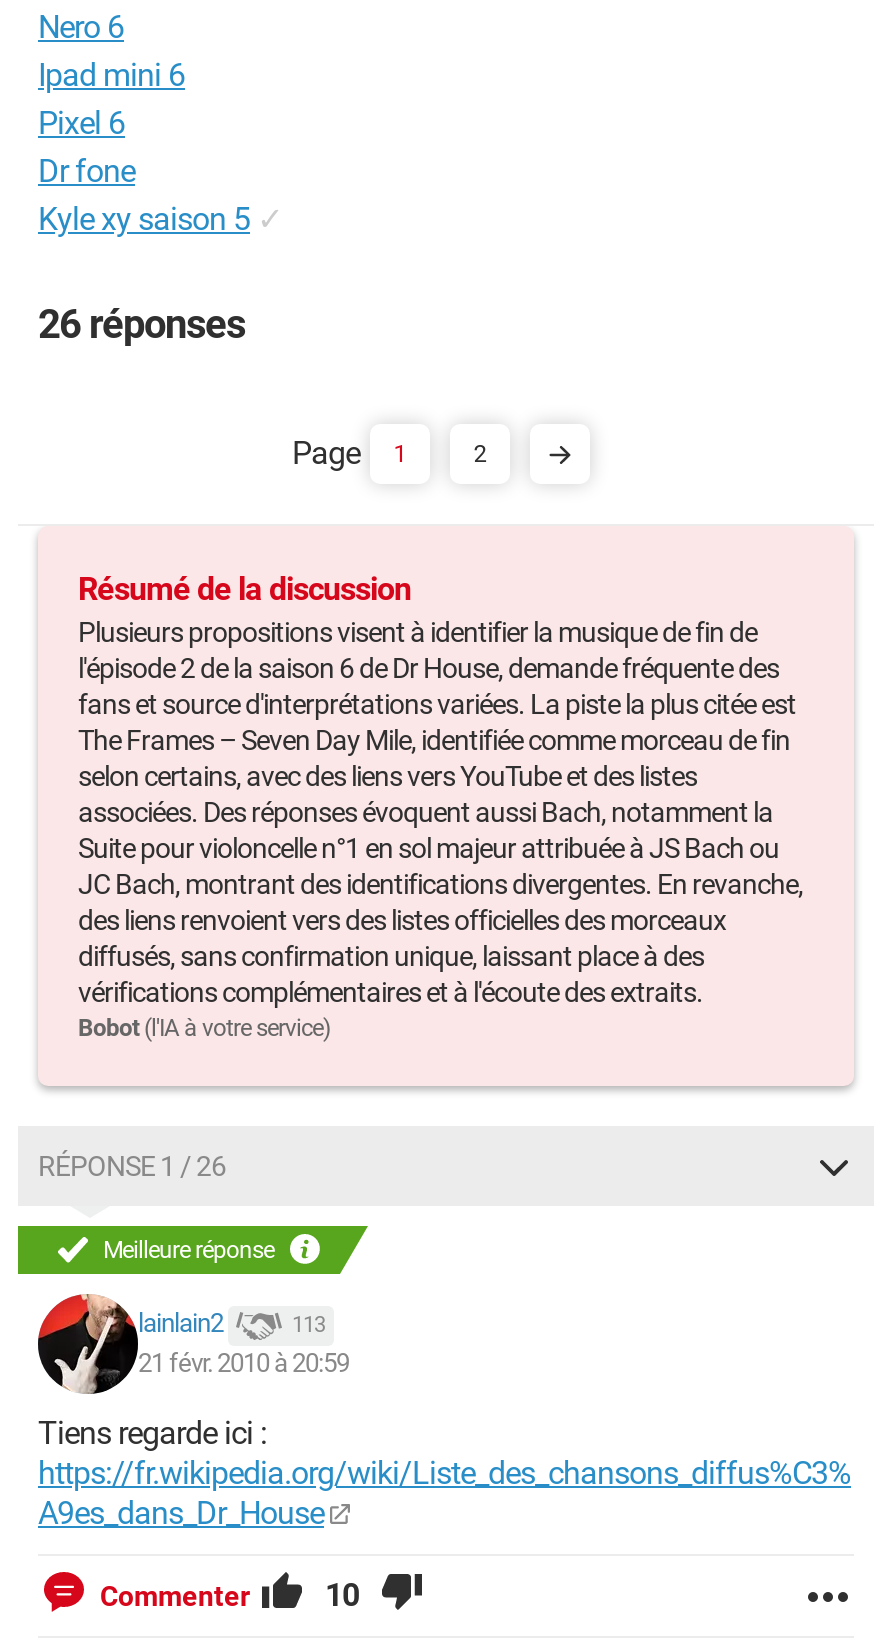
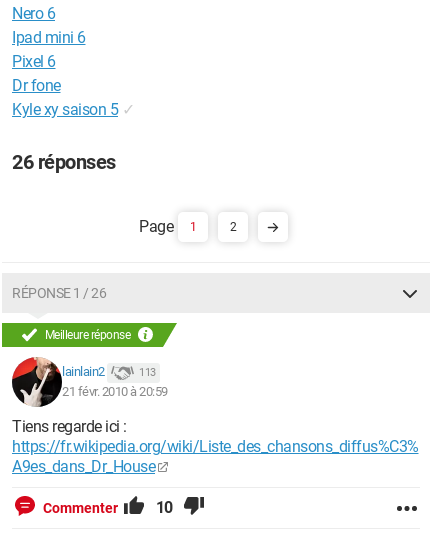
- [image]
- Résumé de la discussion
- Plusieurs propositions visent à identifier la musique de fin de
- l'épisode 2 de la saison 6 de Dr House, demande fréquente des
- fans et source d'interprétations variées. La piste la plus citée est
- The Frames – Seven Day Mile, identifiée comme morceau de fin
- selon certains, avec des liens vers YouTube et des listes
- associées. Des réponses évoquent aussi Bach, notamment la
- Suite pour violoncelle n°1 en sol majeur attribuée à JS Bach ou
- JC Bach, montrant des identifications divergentes. En revanche,
- des liens renvoient vers des listes officielles des morceaux
- diffusés, sans confirmation unique, laissant place à des
- vérifications complémentaires et à l'écoute des extraits.
- Bobot (l'IA à votre service)
